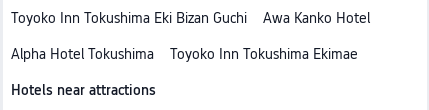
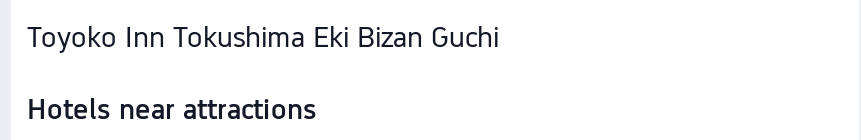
- Awa Kanko Hotel
- Alpha Hotel Tokushima
- Toyoko Inn Tokushima Ekimae
